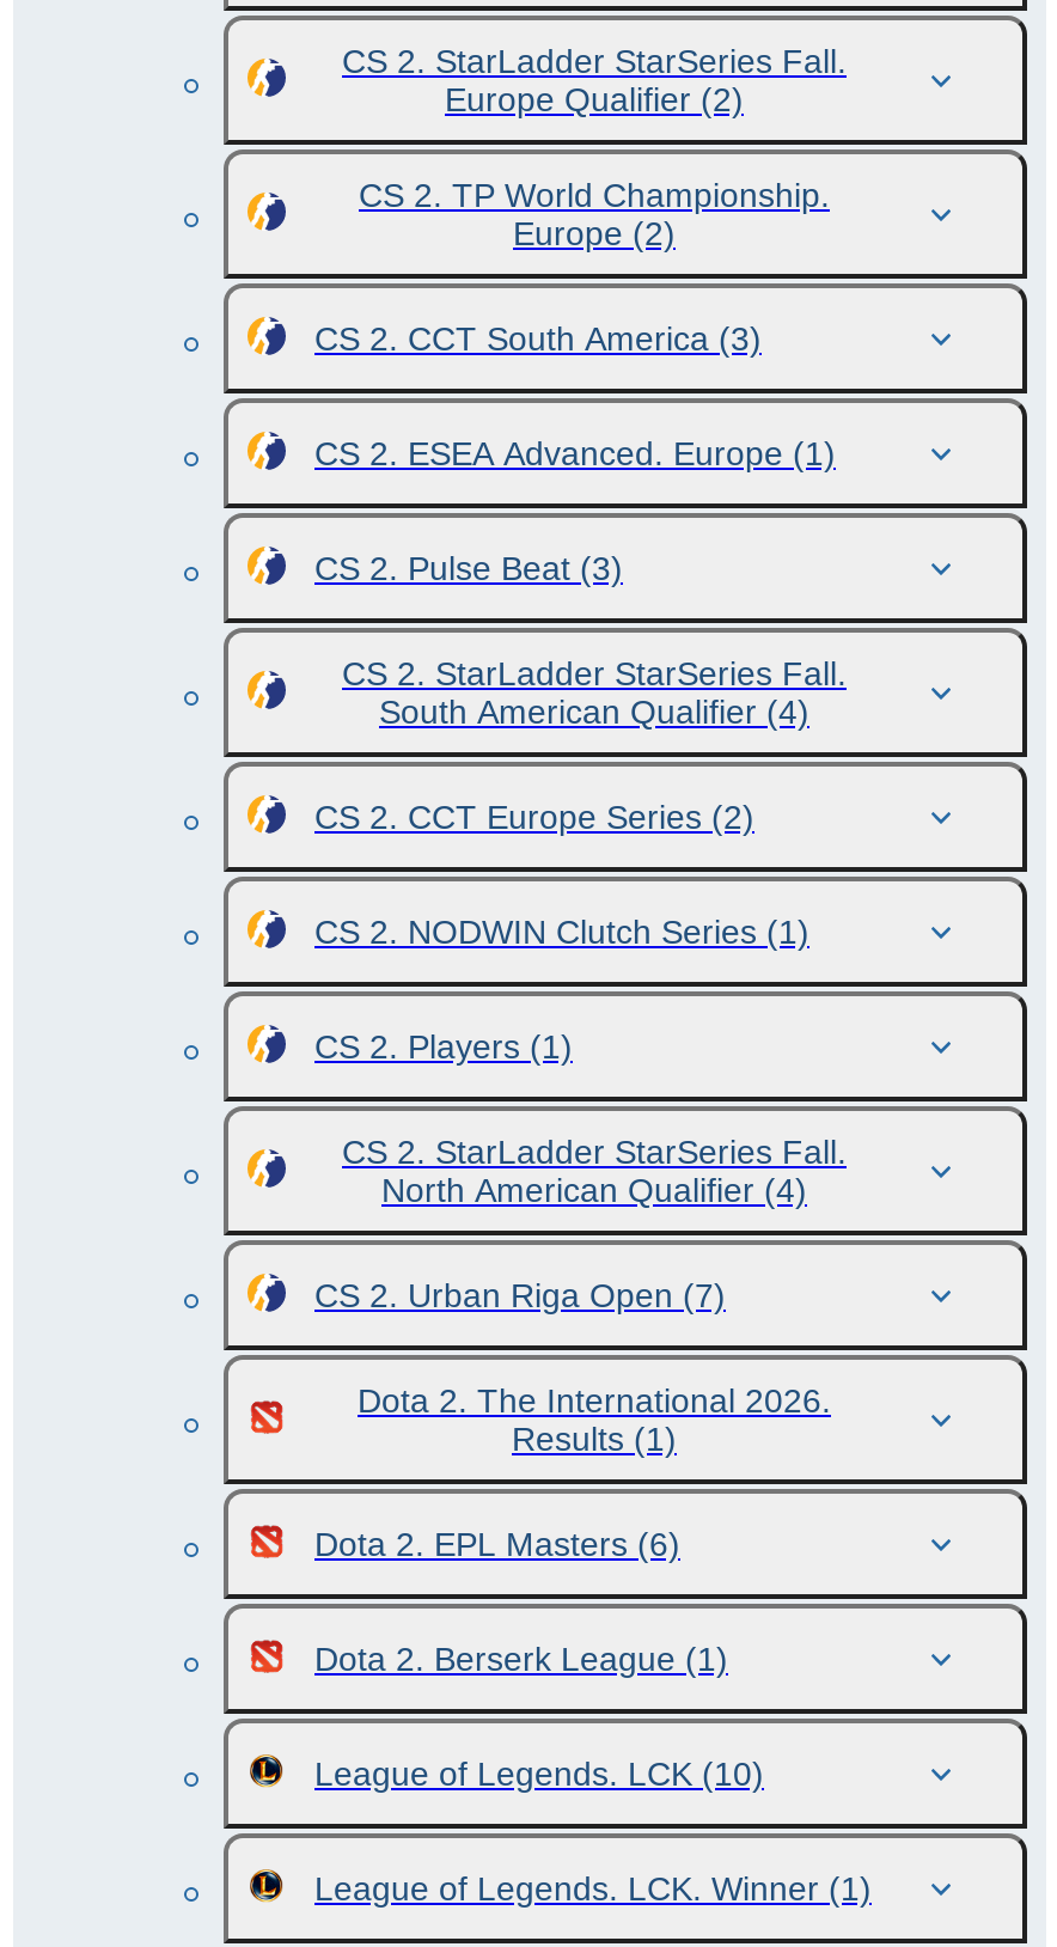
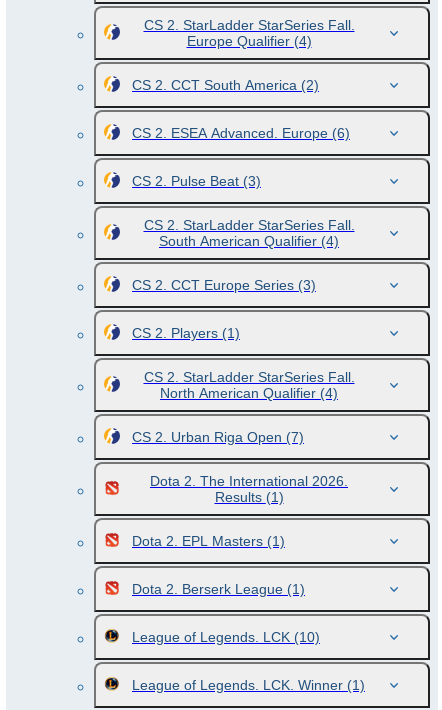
- Europe Qualifier (2)
- CS 2. TP World Championship.
- Europe (2)
- CS 2. CCT South America (3)
- CS 2. ESEA Advanced. Europe (1)
+ Europe Qualifier (4)
+ CS 2. CCT South America (2)
+ CS 2. ESEA Advanced. Europe (6)

- CS 2. CCT Europe Series (2)
- CS 2. NODWIN Clutch Series (1)
+ CS 2. CCT Europe Series (3)

- Dota 2. EPL Masters (6)
+ Dota 2. EPL Masters (1)
